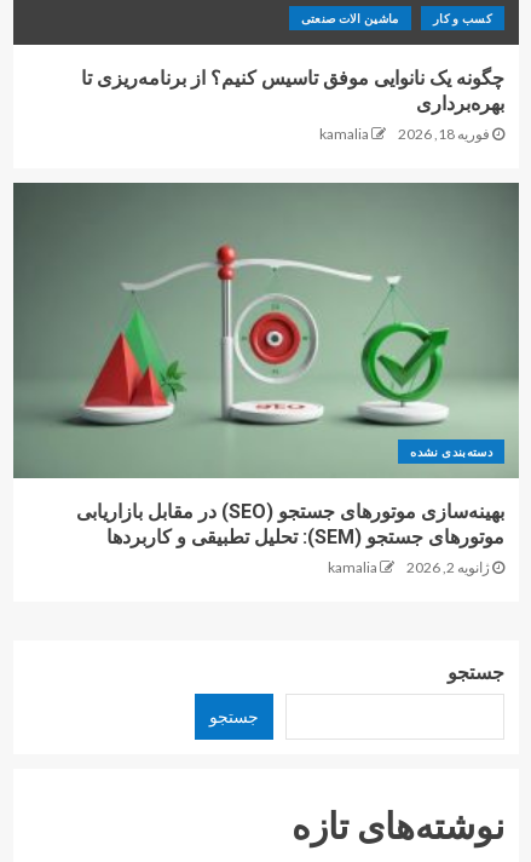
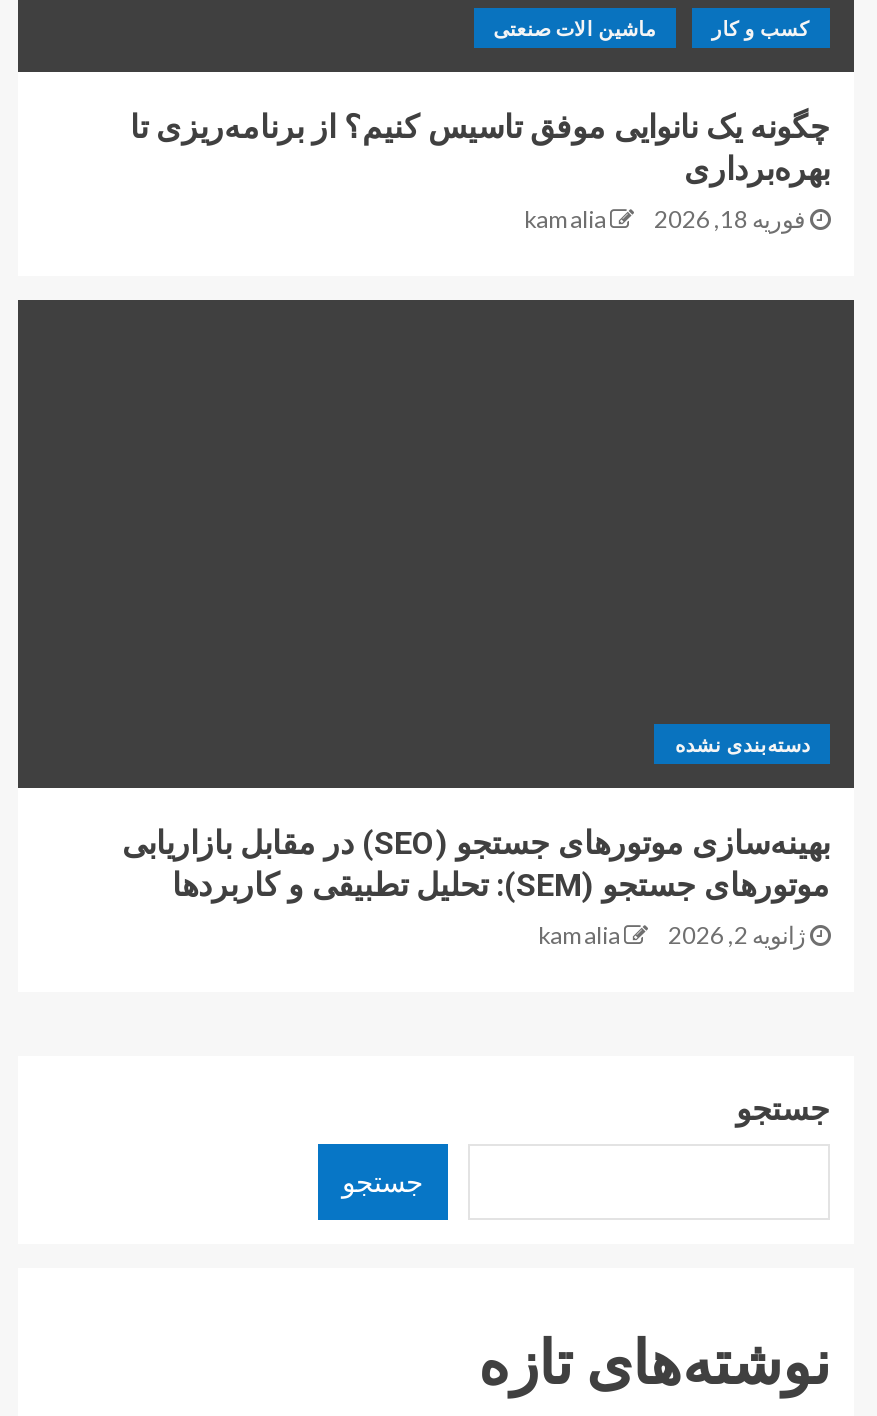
- [image]
